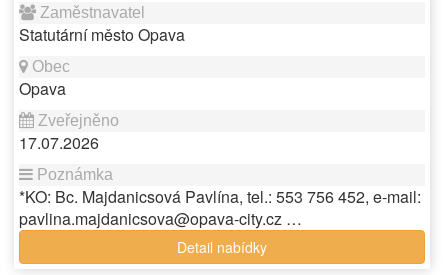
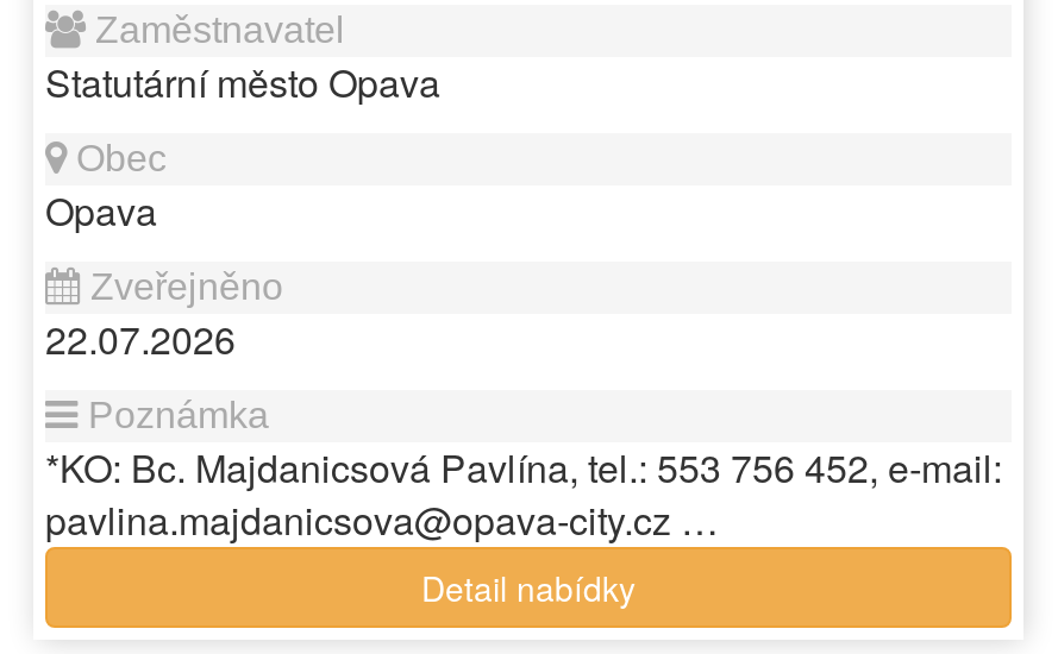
- 17.07.2026
+ 22.07.2026
